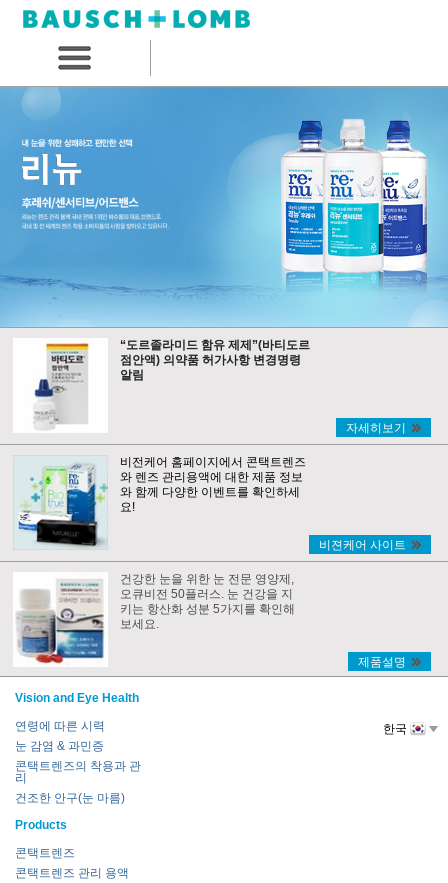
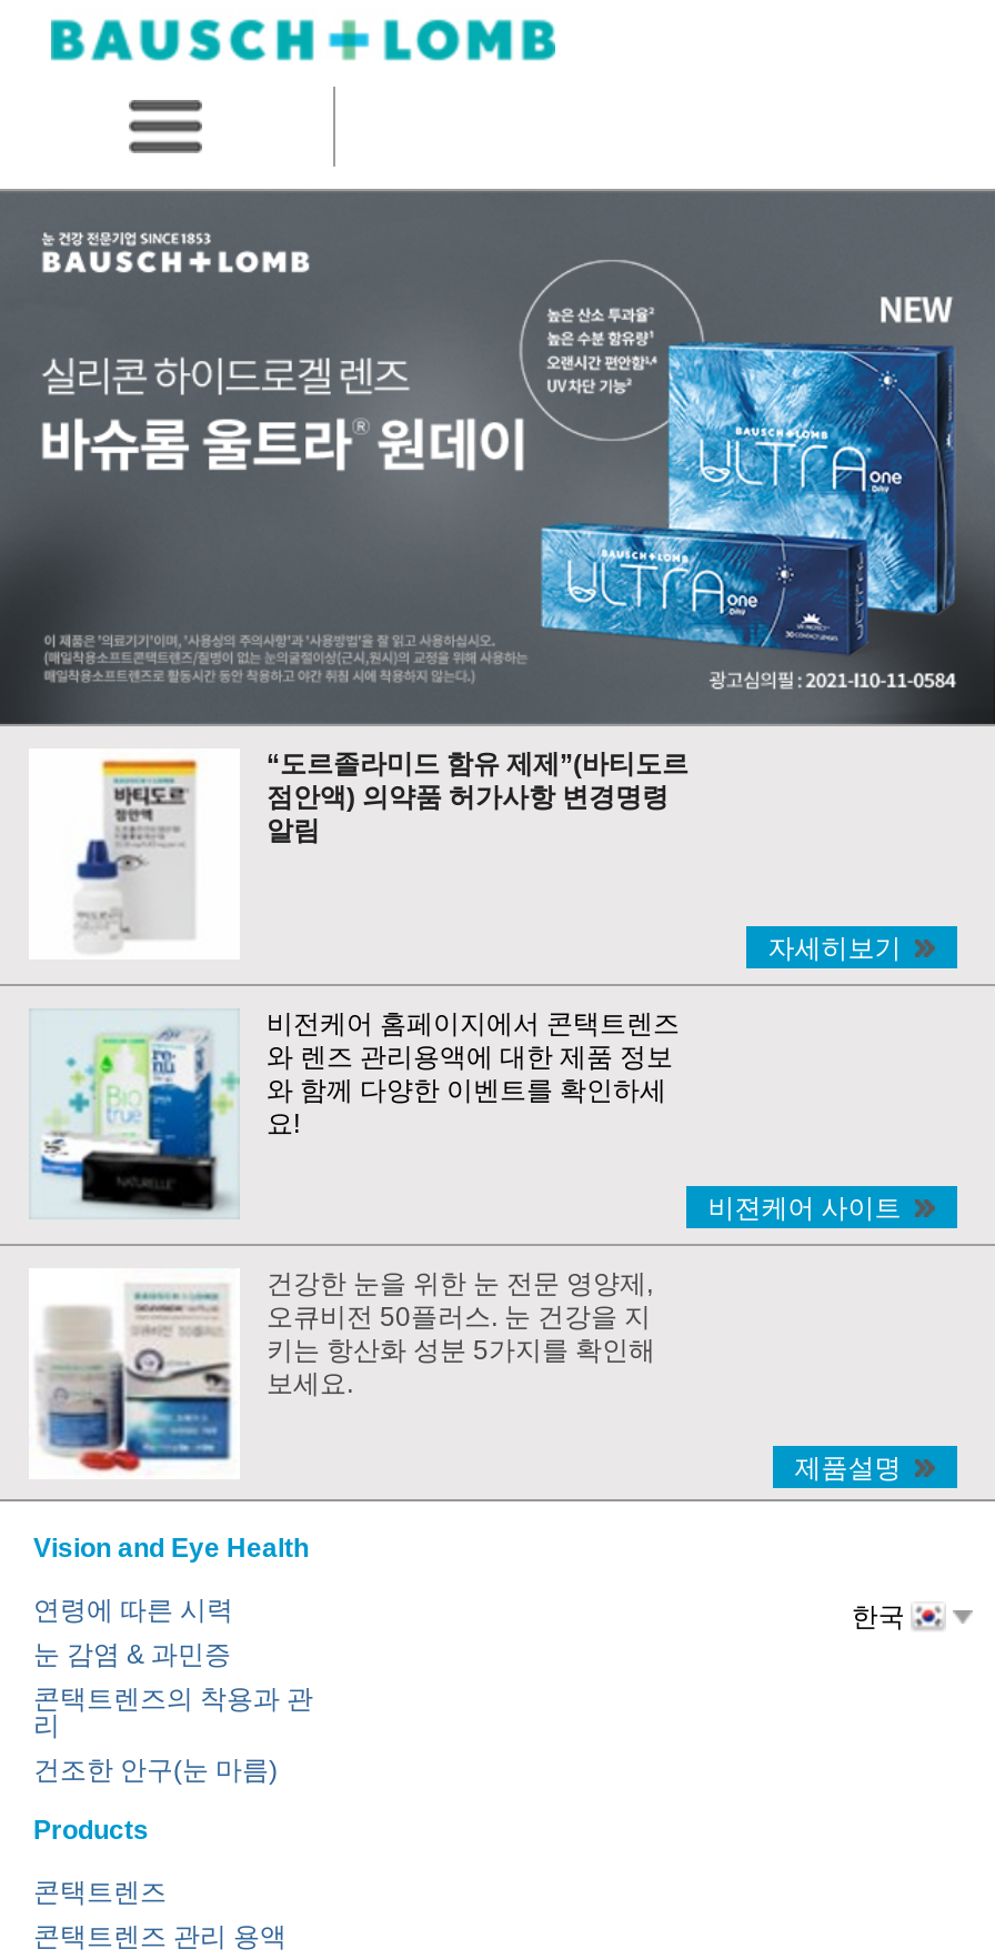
- [image]
+ [image]
